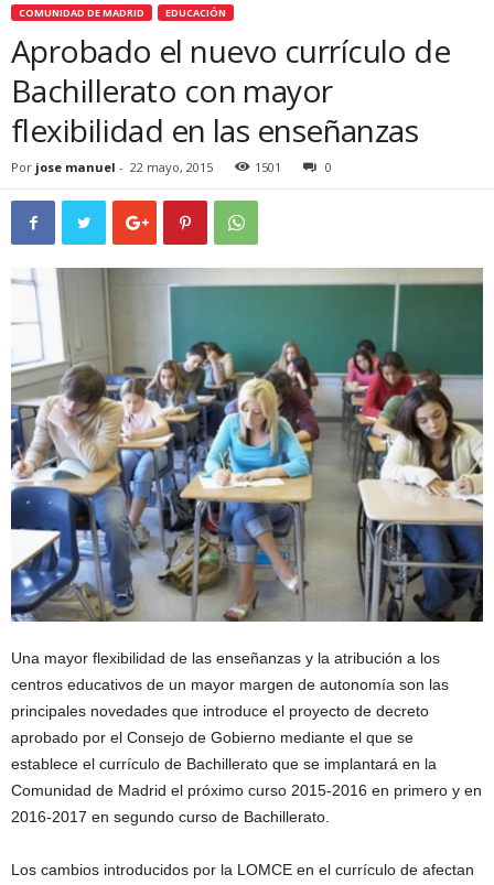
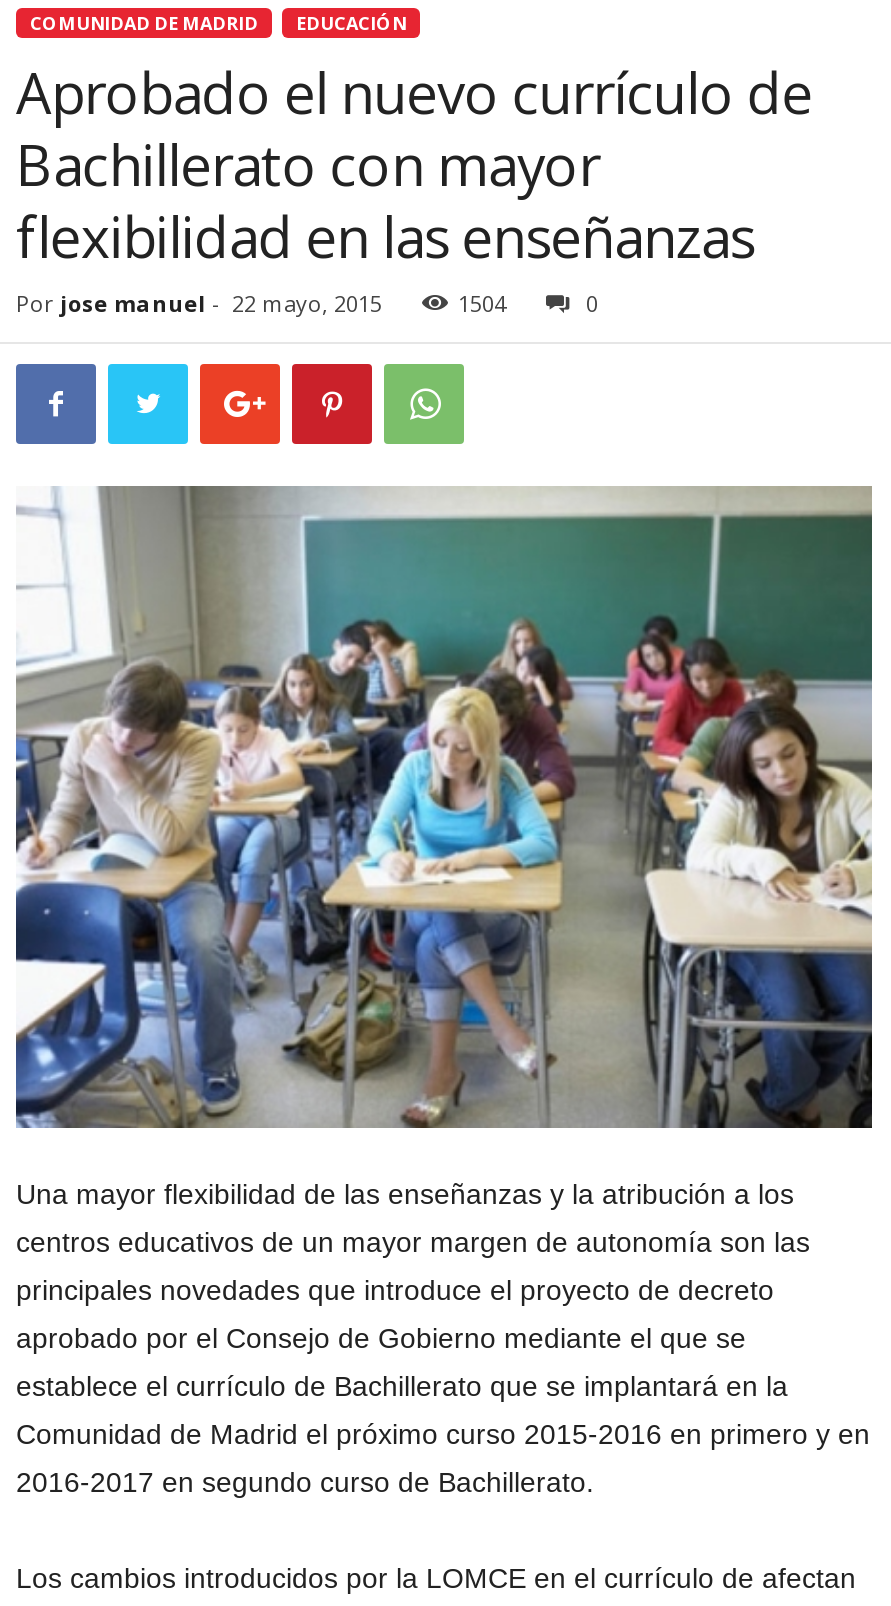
- 1501
+ 1504
